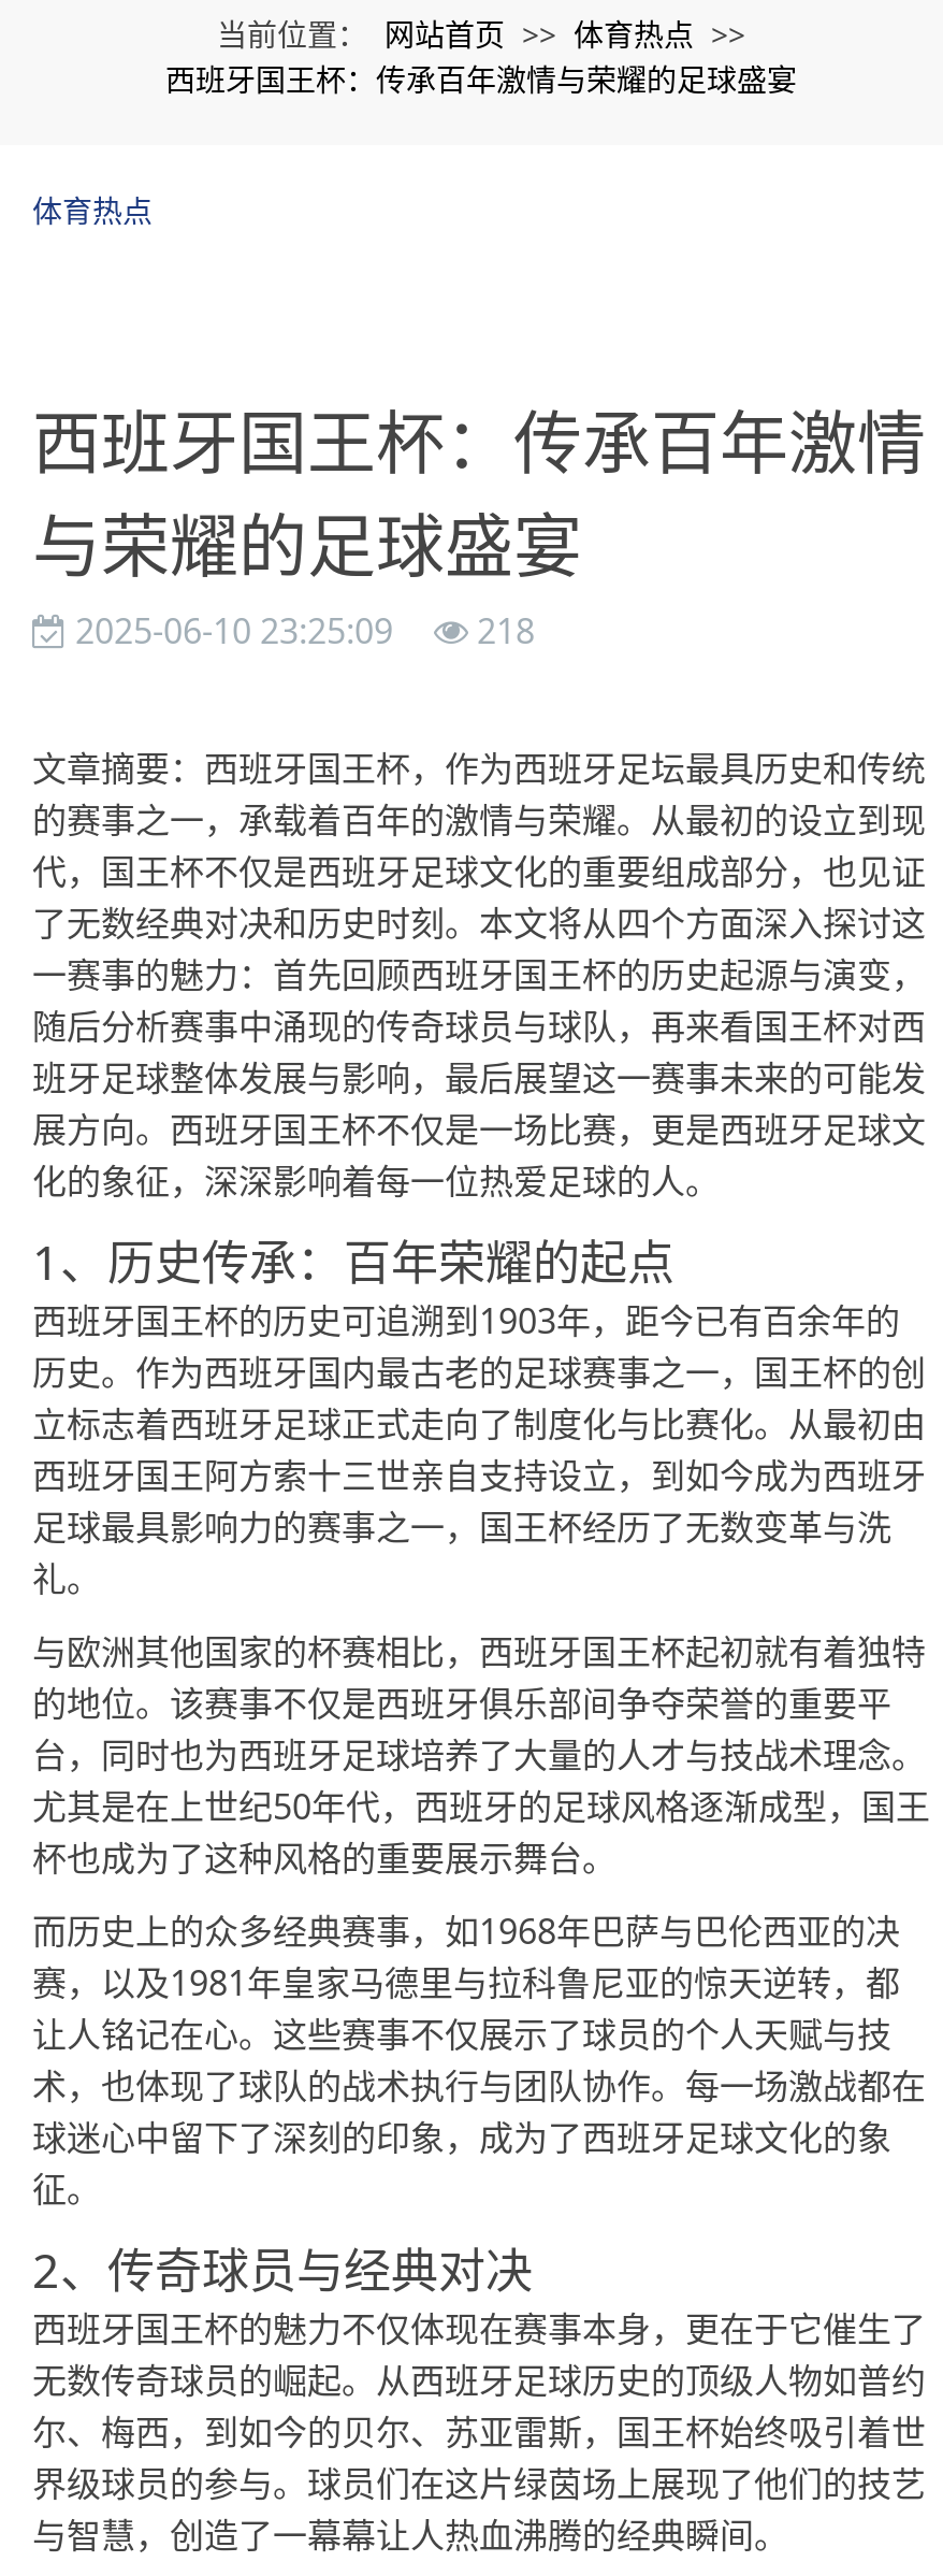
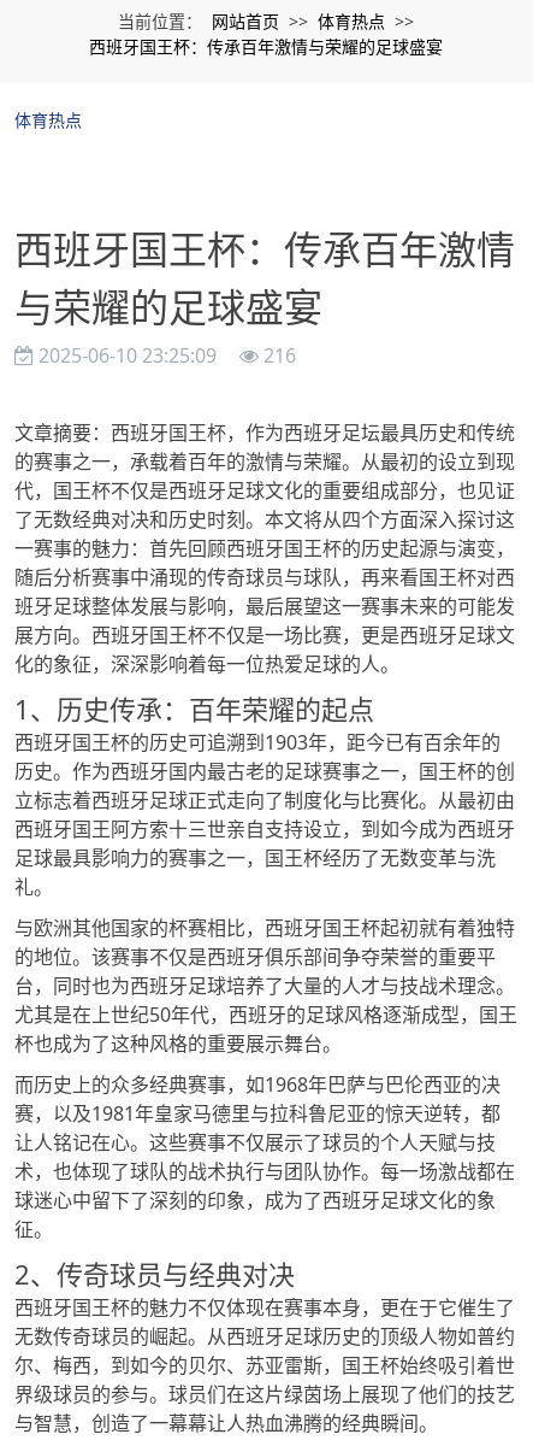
- 2025-06-10 23:25:09 218
+ 2025-06-10 23:25:09 216
